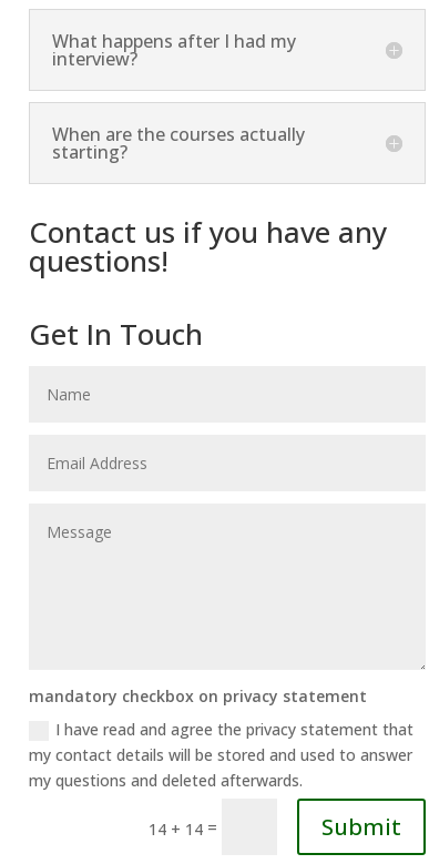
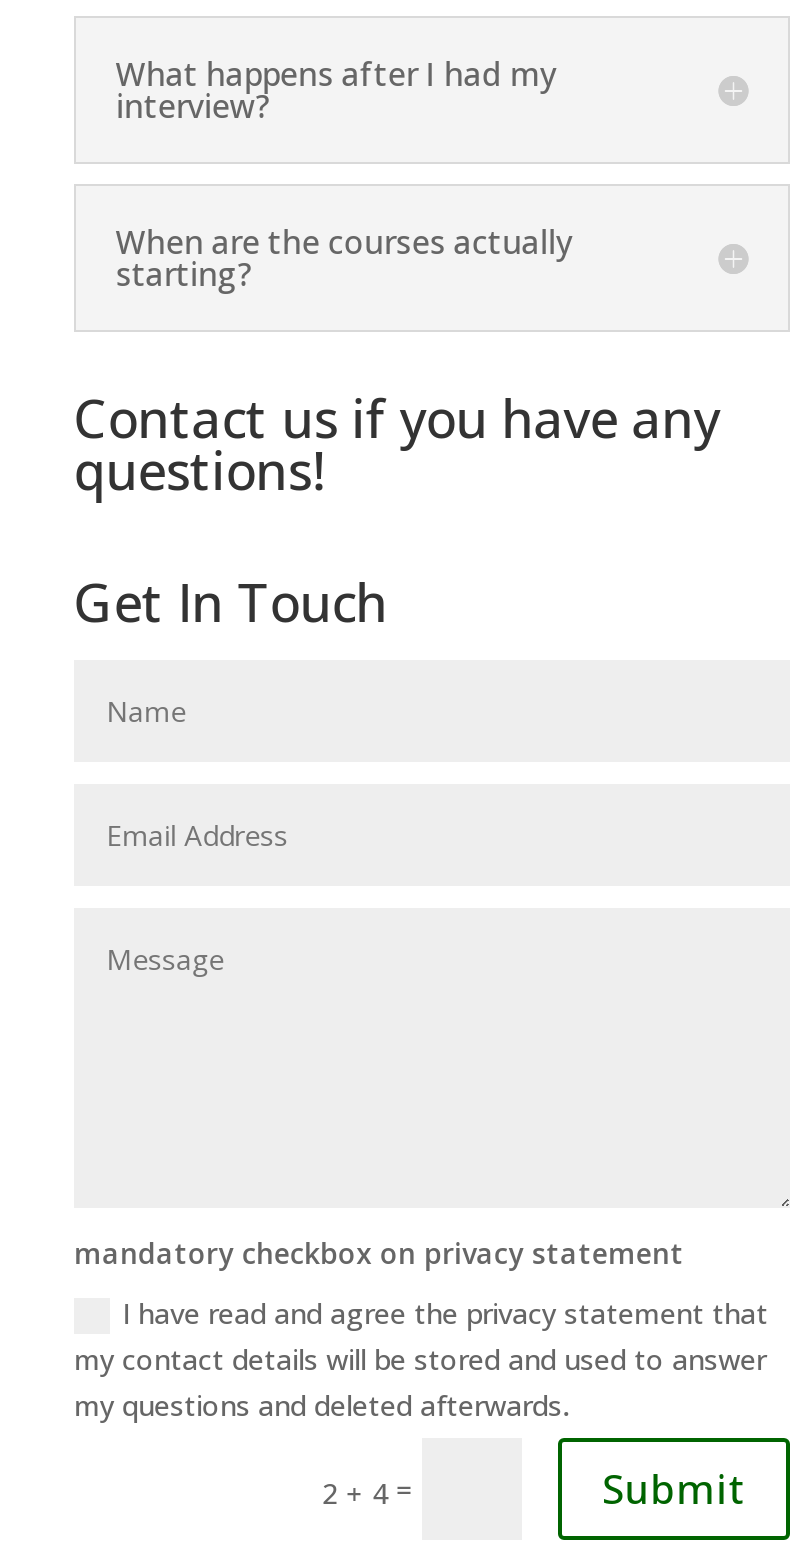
- 14 + 14 =
+ 2 + 4 =
